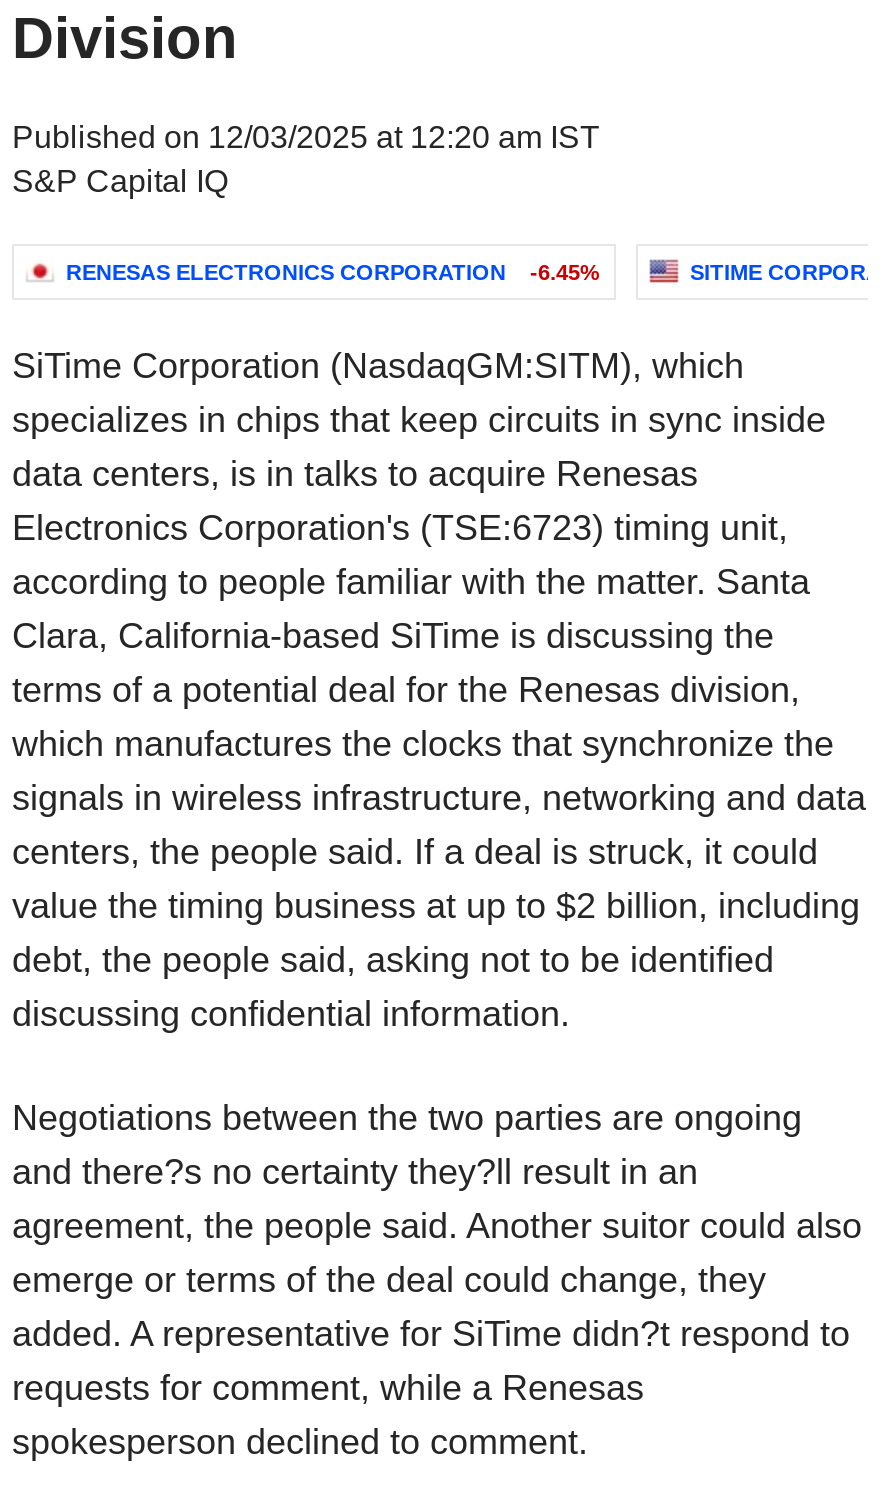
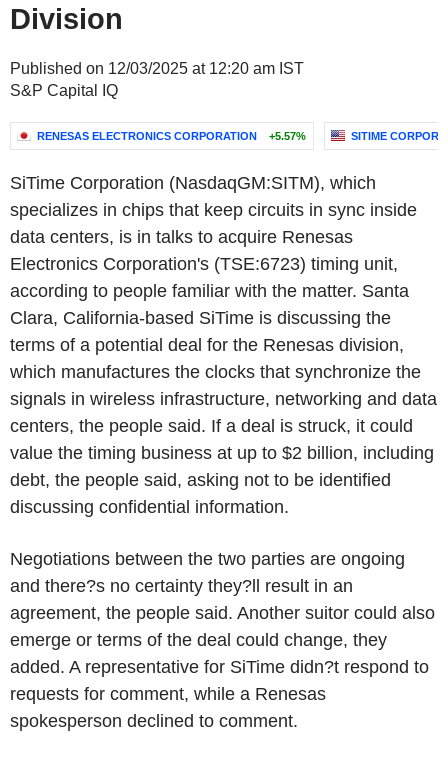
- RENESAS ELECTRONICS CORPORATION -6.45%
+ RENESAS ELECTRONICS CORPORATION +5.57%
